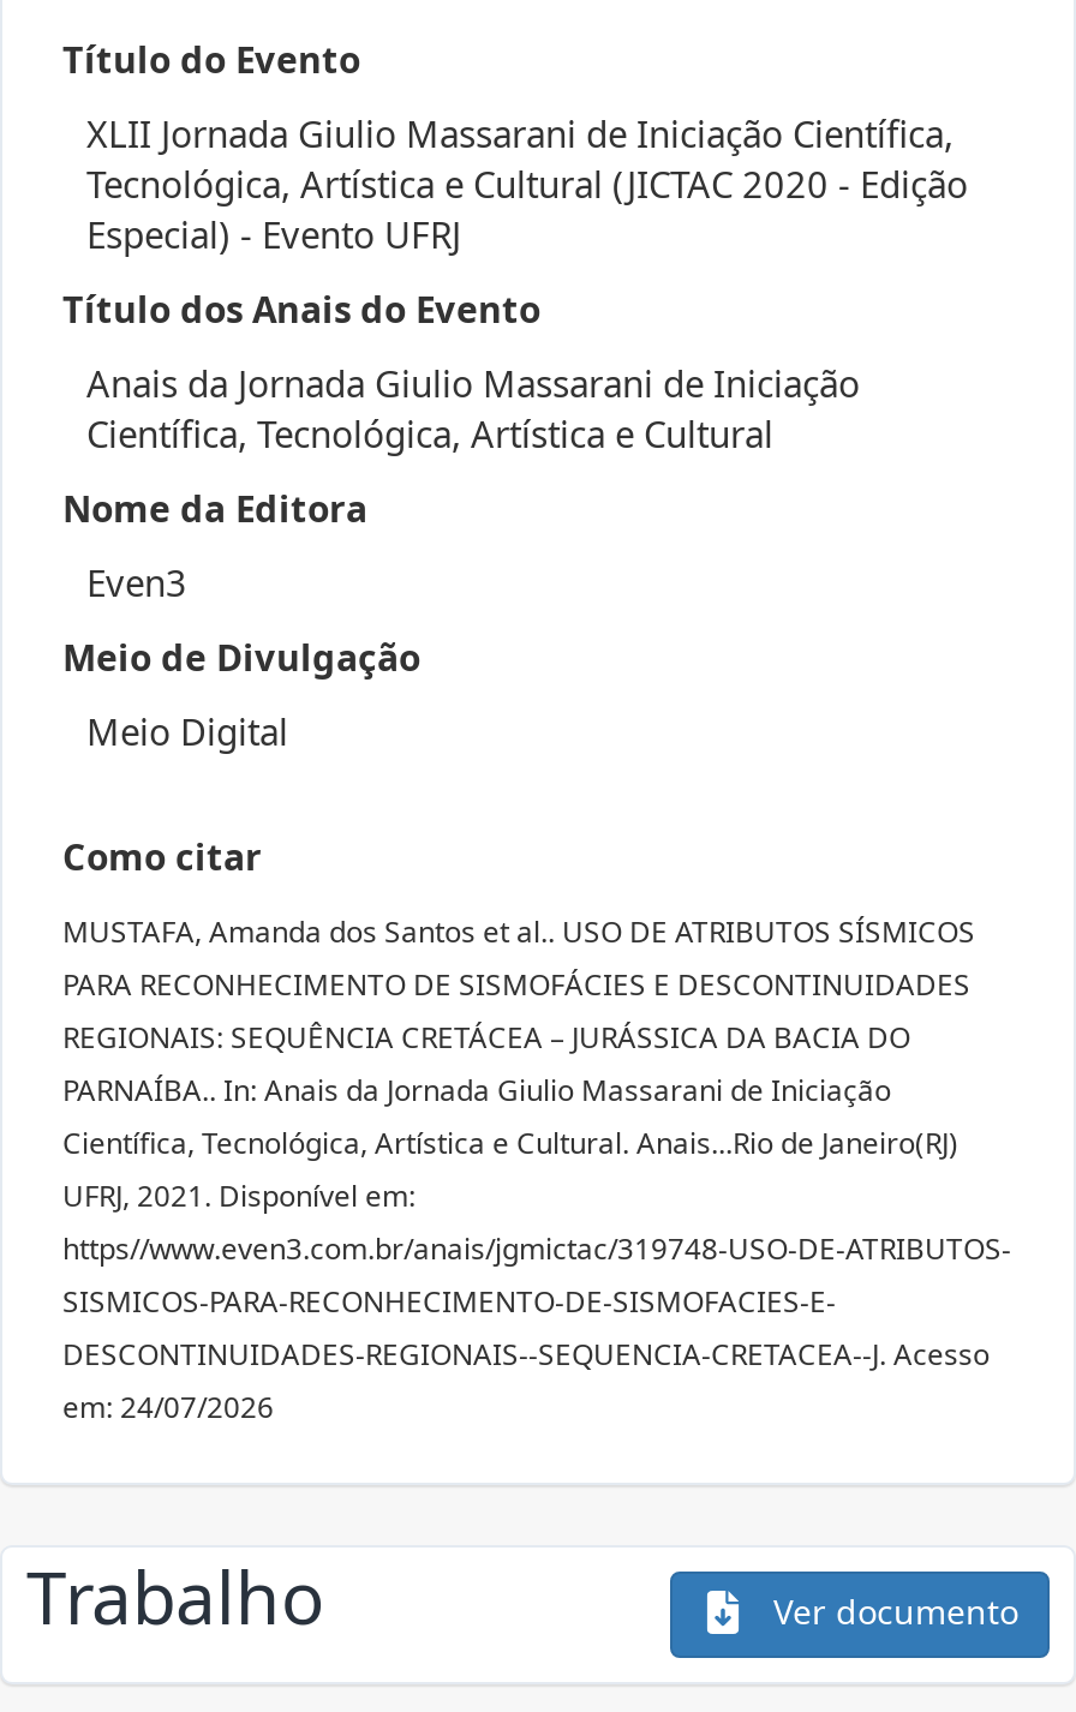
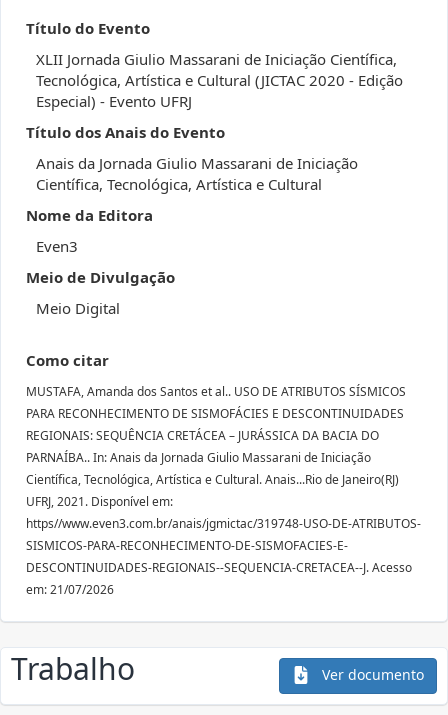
- em: 24/07/2026
+ em: 21/07/2026
